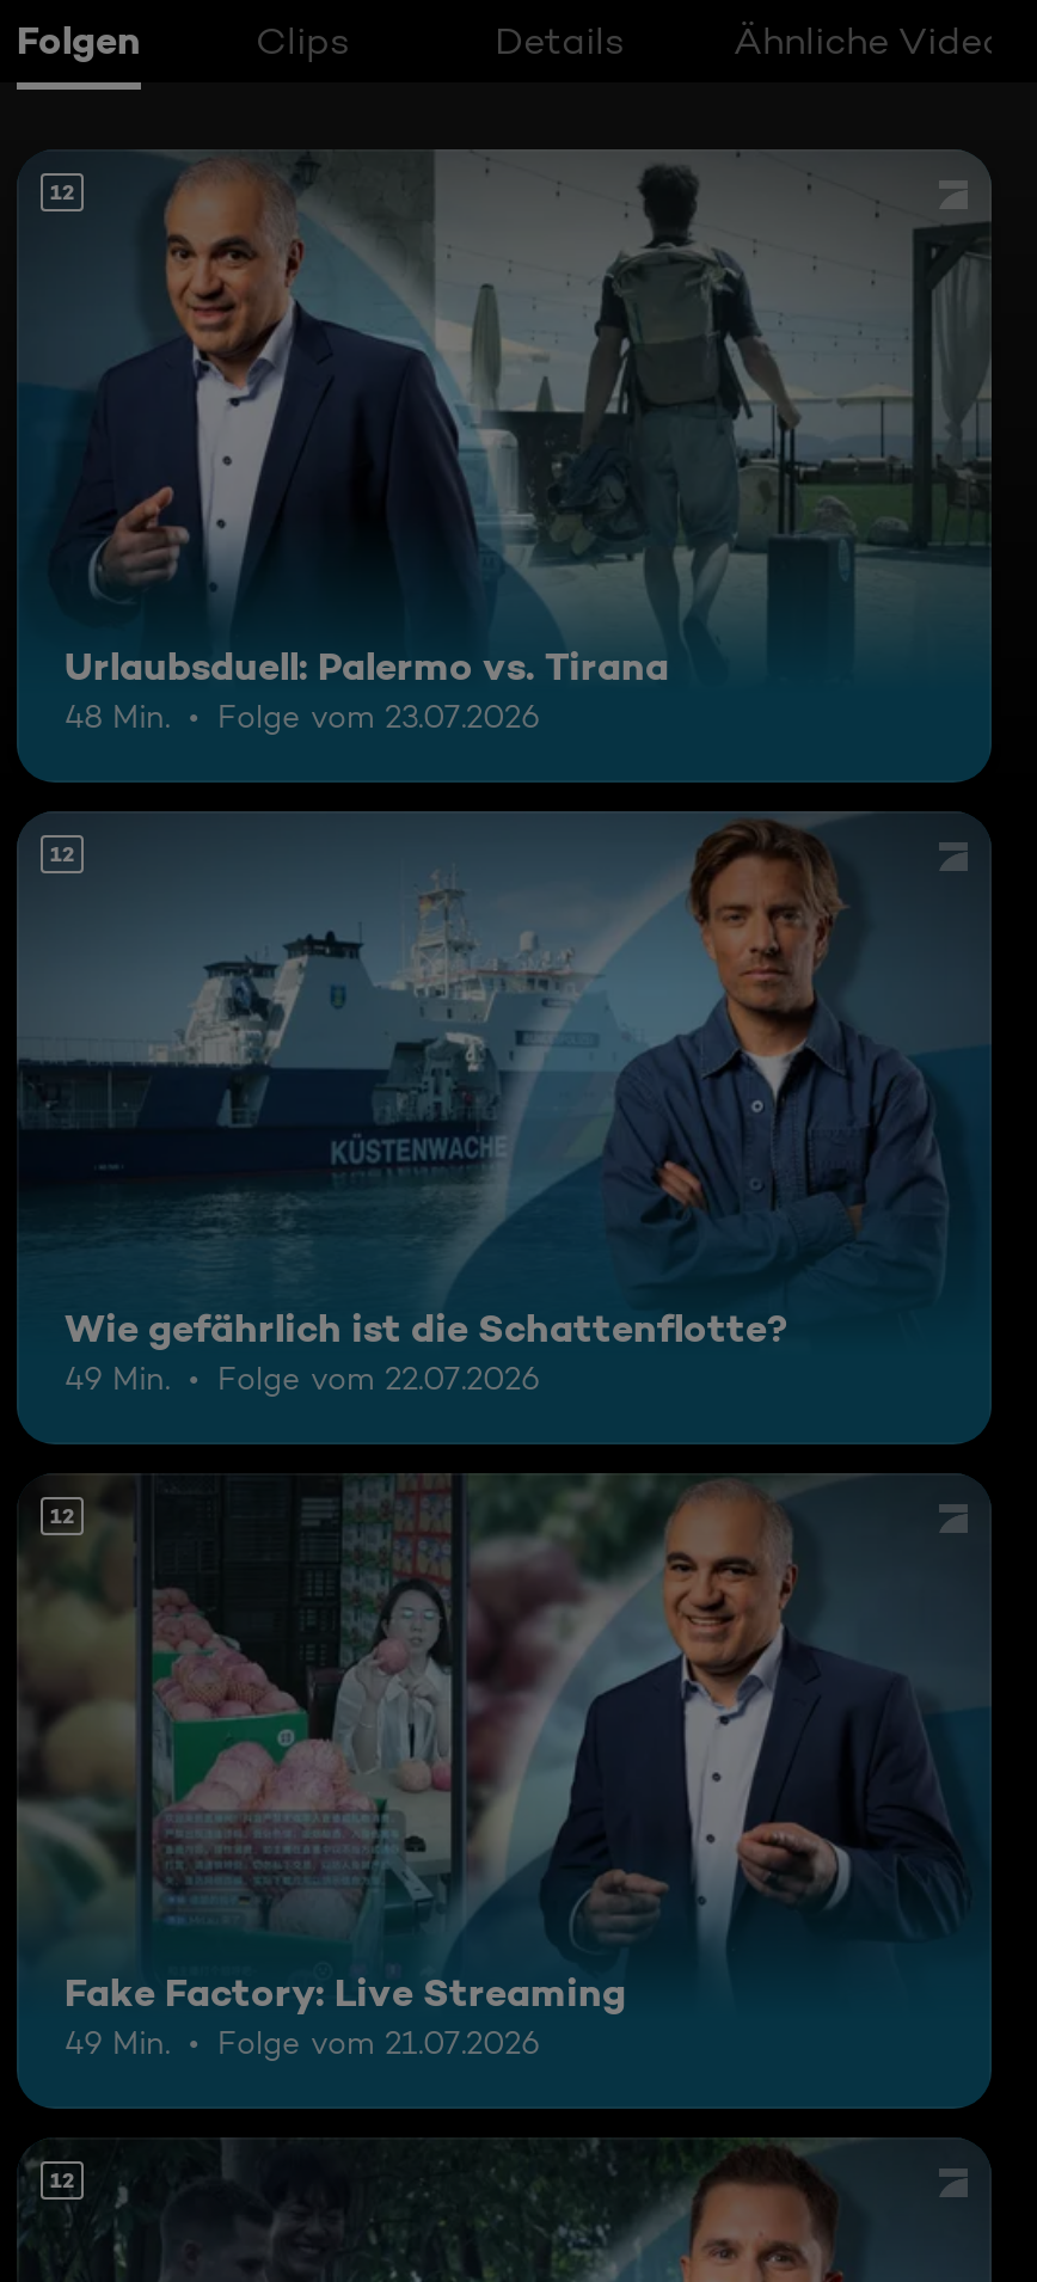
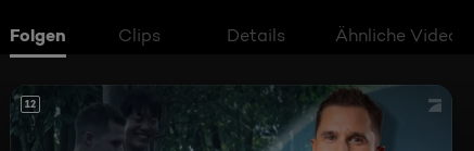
- [image]
- 12

- Urlaubsduell: Palermo vs. Tirana
- 48 Min.
- Folge vom 23.07.2026

- [image]
- 12

- Wie gefährlich ist die Schattenflotte?
- 49 Min.
- Folge vom 22.07.2026

- [image]
- 12

- Fake Factory: Live Streaming
- 49 Min.
- Folge vom 21.07.2026
